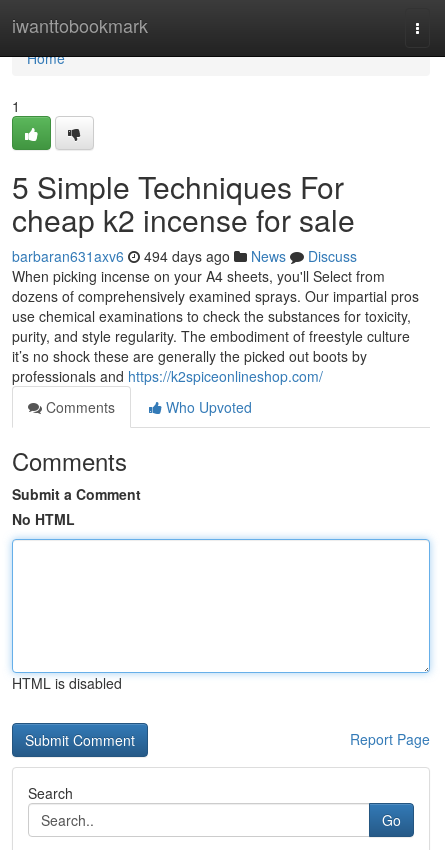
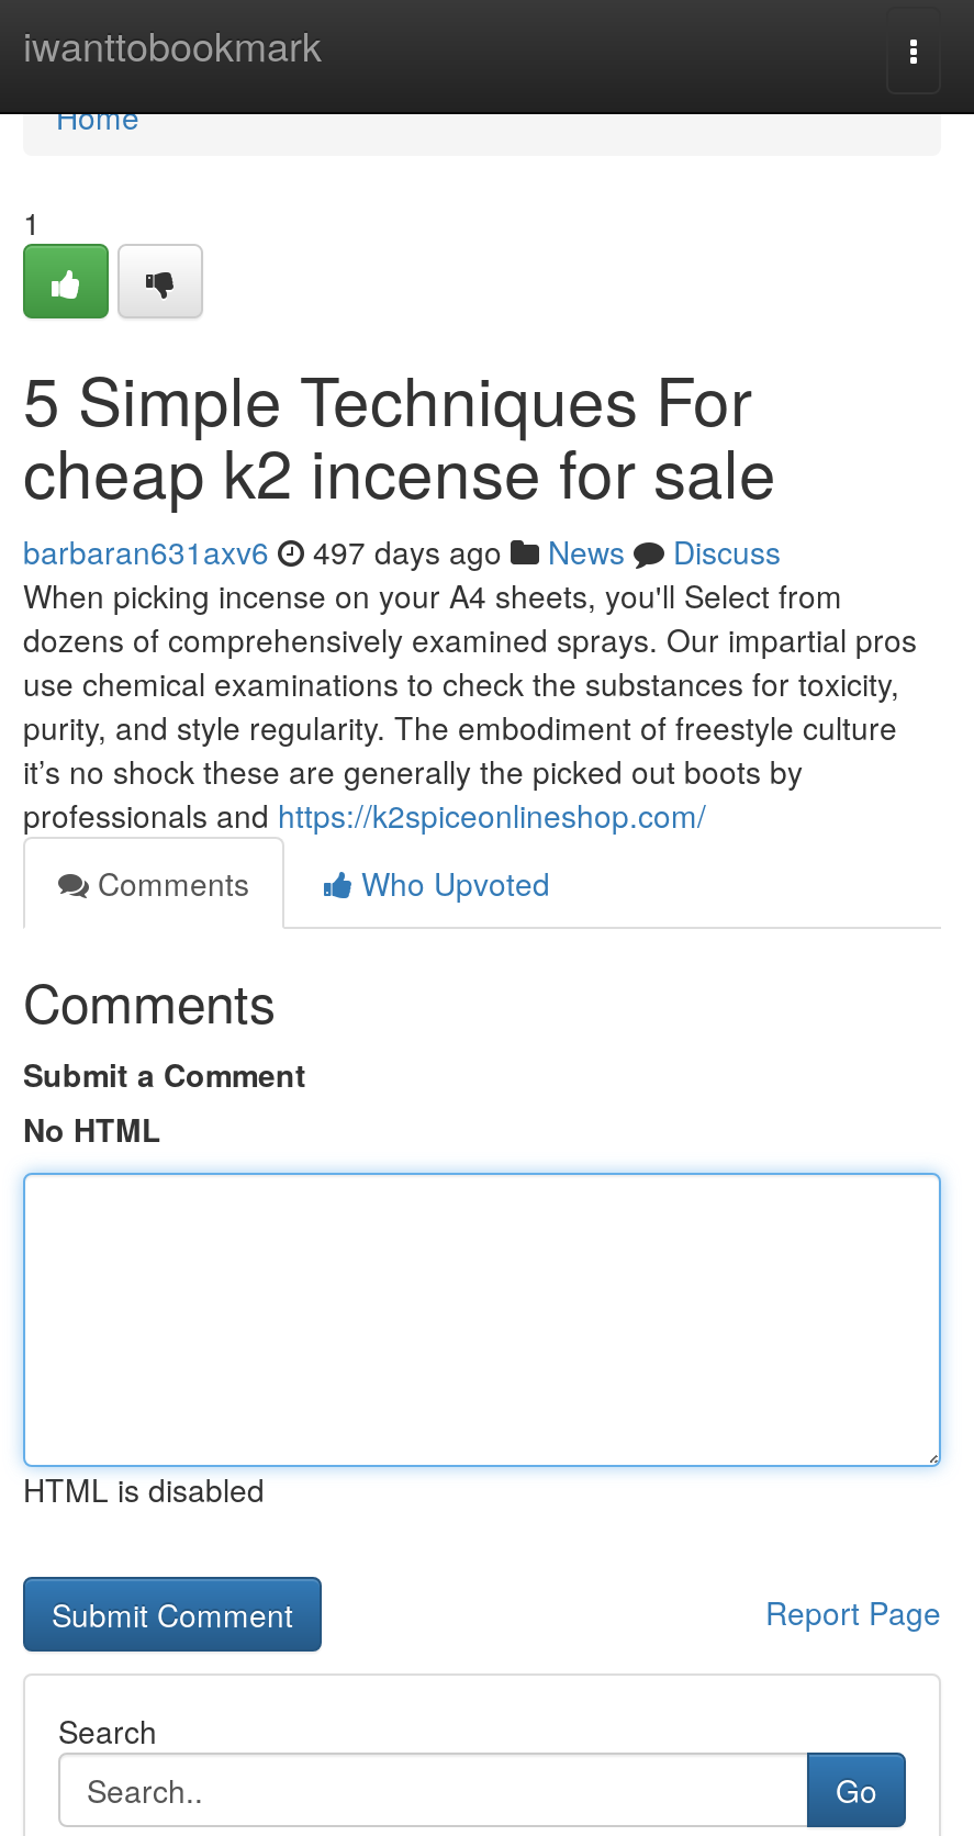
- barbaran631axv6 494 days ago News Discuss
+ barbaran631axv6 497 days ago News Discuss
